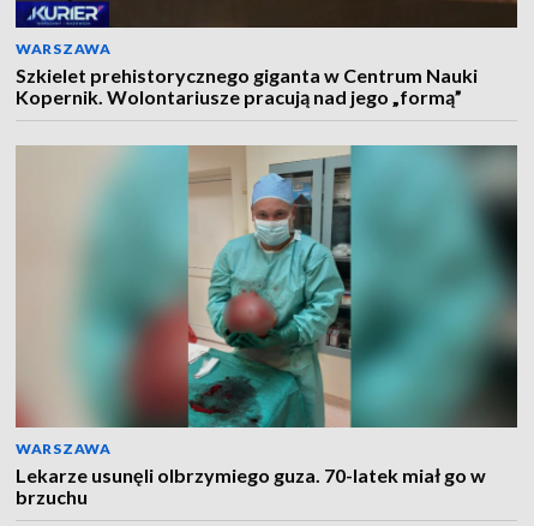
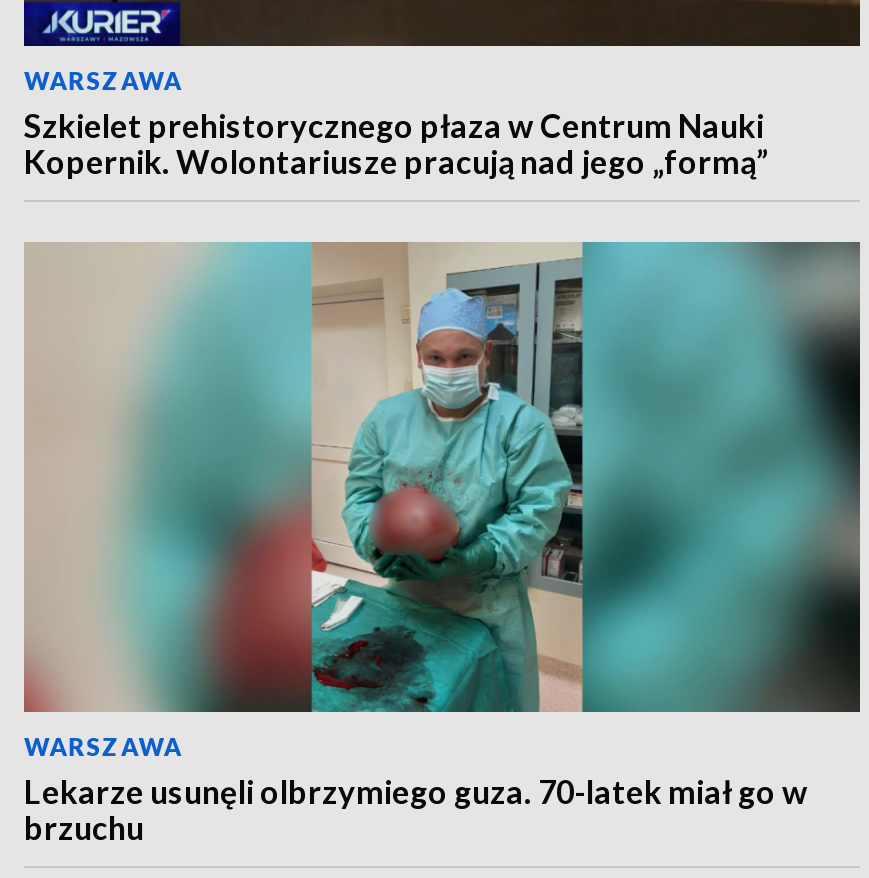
- Szkielet prehistorycznego giganta w Centrum Nauki
+ Szkielet prehistorycznego płaza w Centrum Nauki
